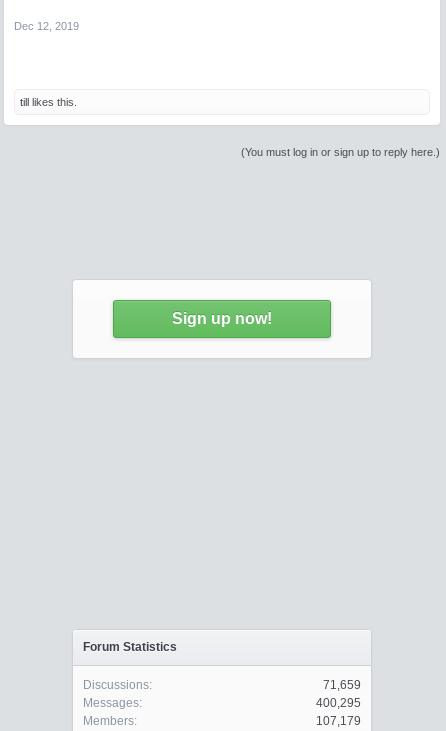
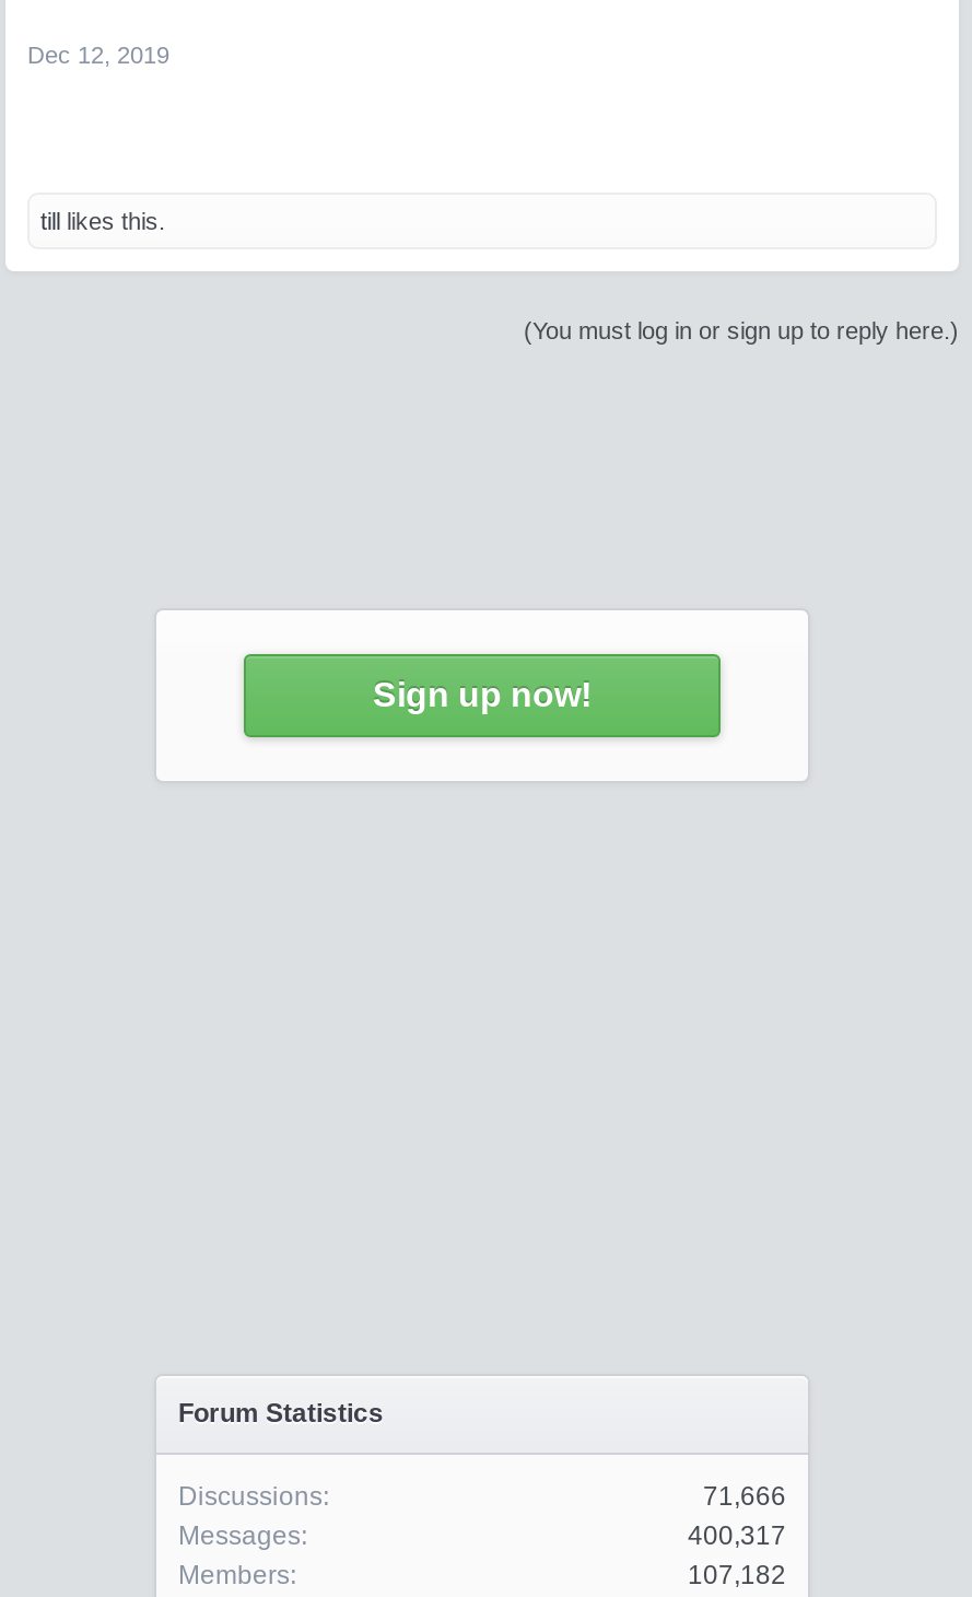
- 71,659
+ 71,666

- 400,295
+ 400,317

- 107,179
+ 107,182
